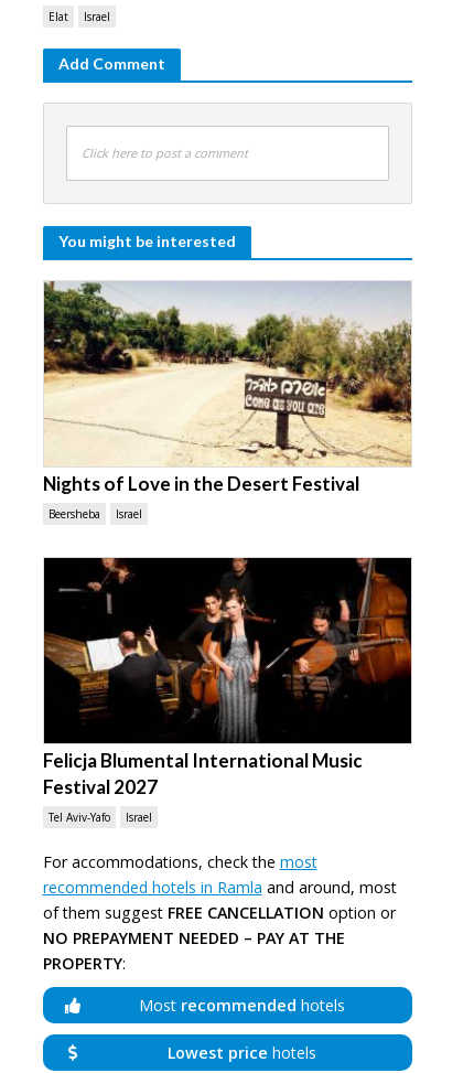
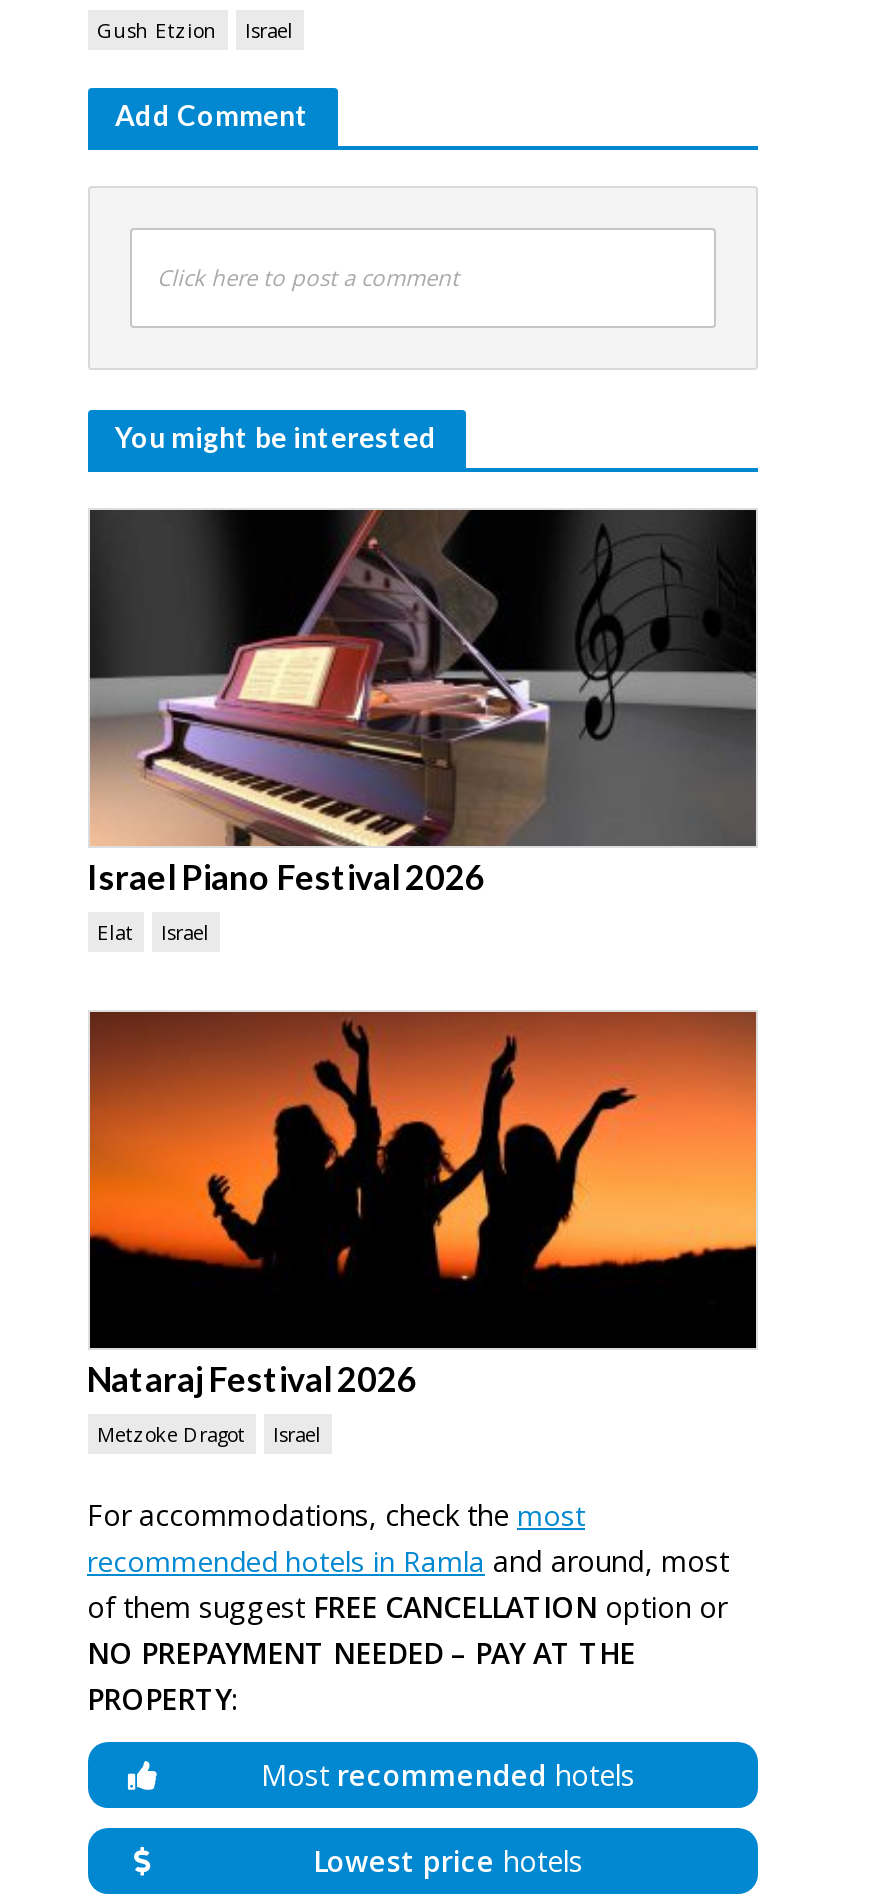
moved down: Elat

+ Gush Etzion

- [image]
- Nights of Love in the Desert Festival
+ [image]
+ Israel Piano Festival 2026

- Beersheba

- [image]
- Felicja Blumental International Music
- Festival 2027
+ [image]
+ Nataraj Festival 2026

- Tel Aviv-Yafo
+ Metzoke Dragot
